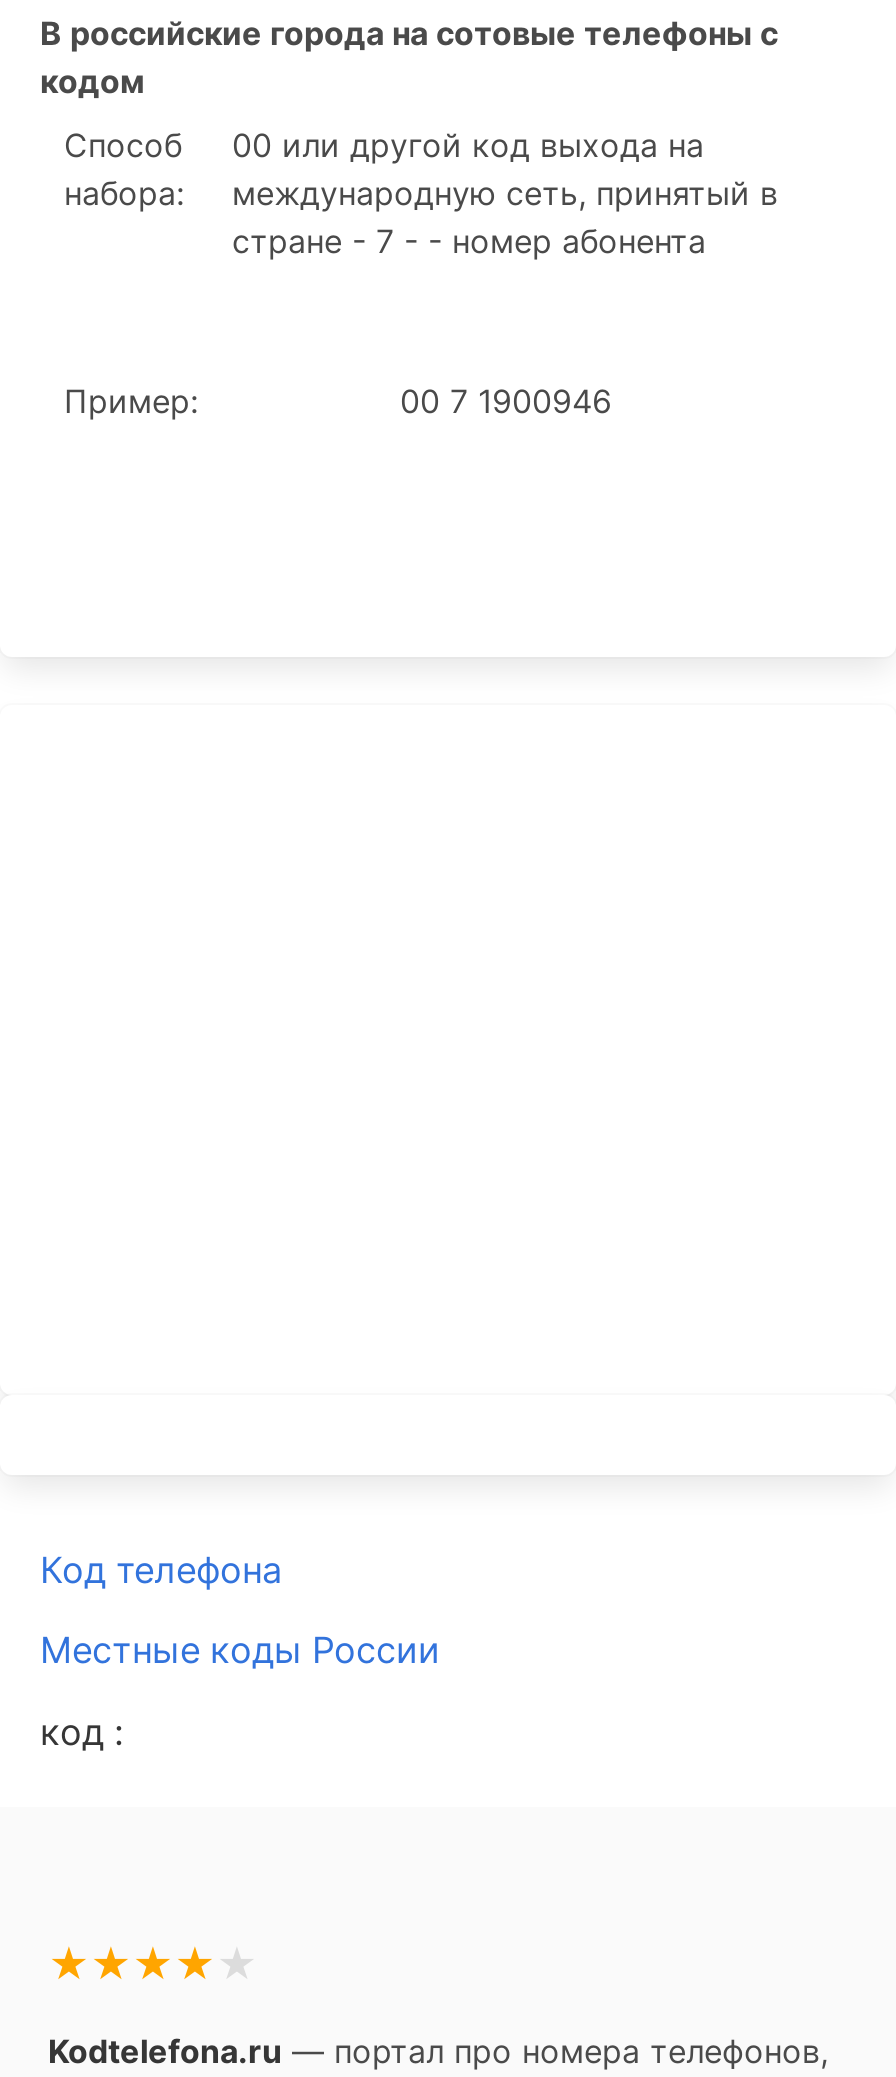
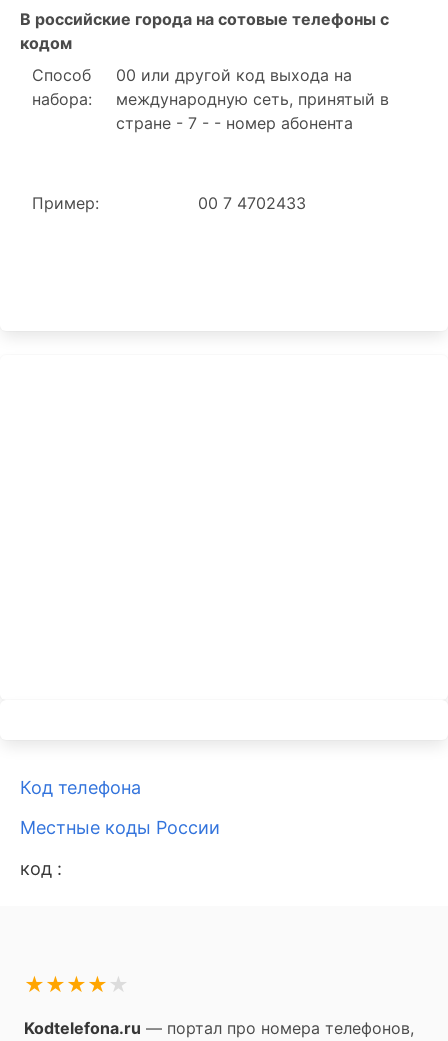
- 00 7 1900946
+ 00 7 4702433
